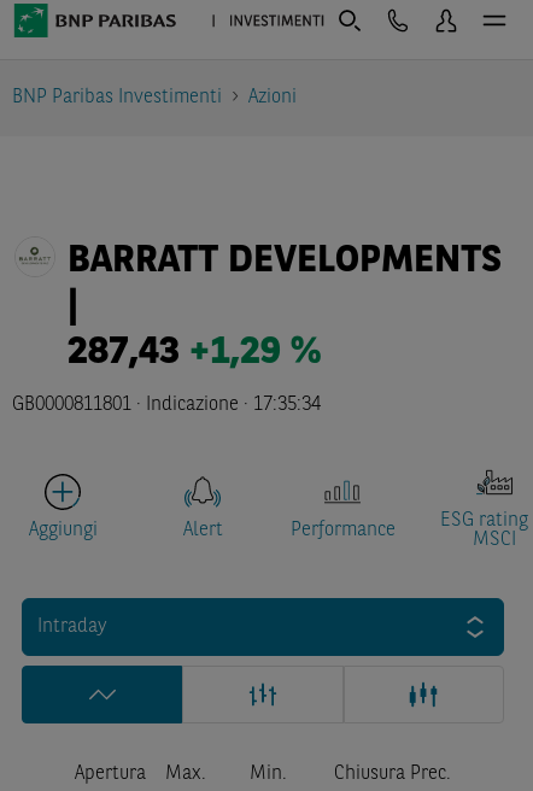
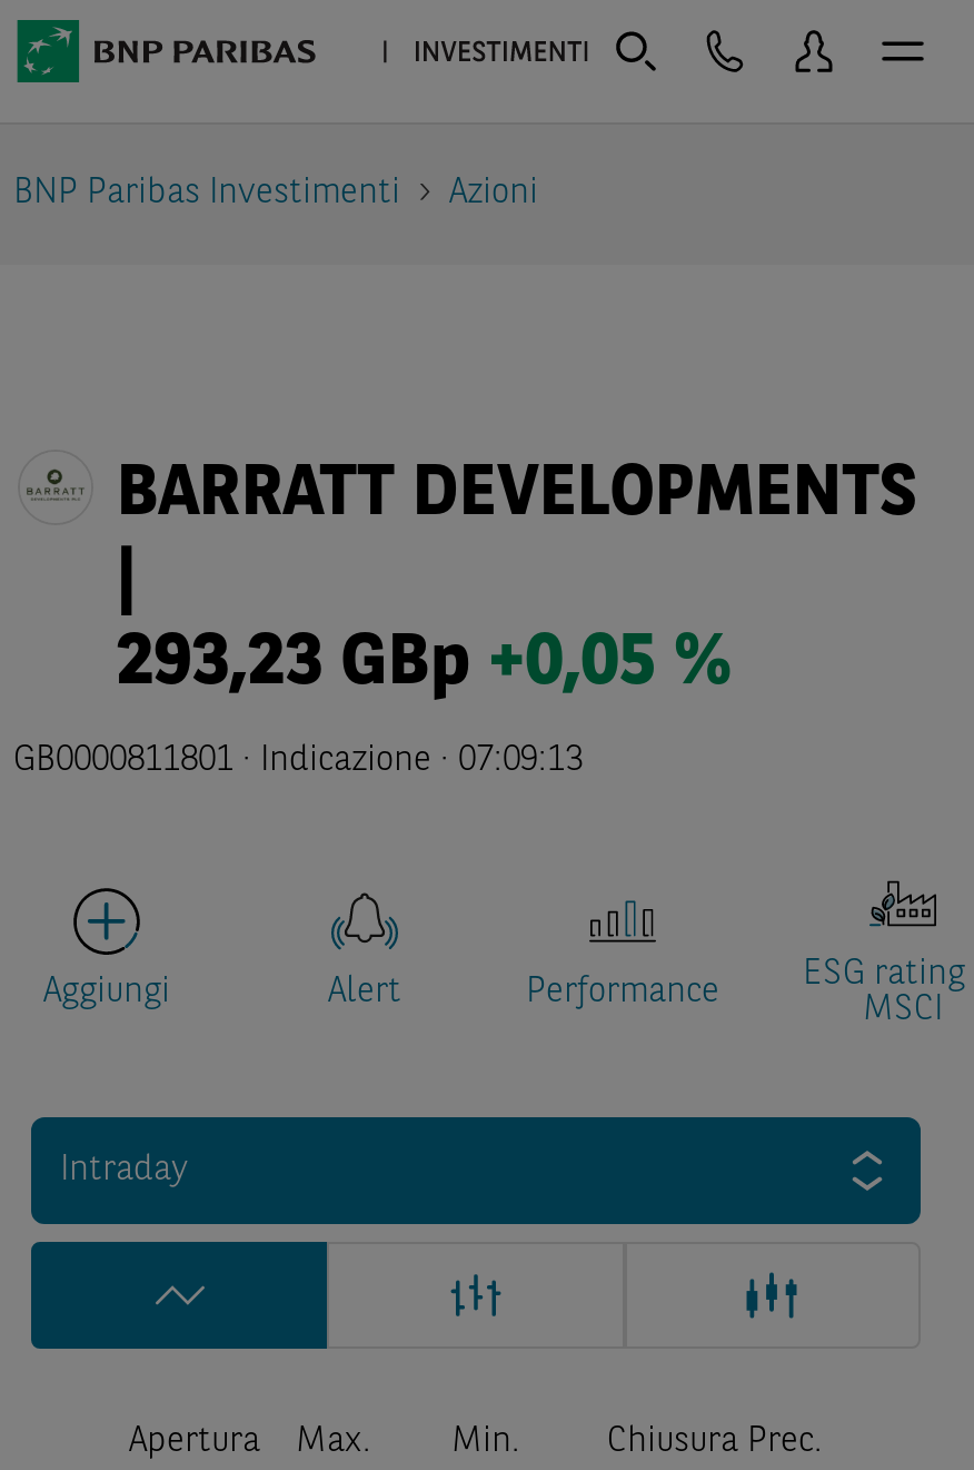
- 287,43 +1,29 %
+ 293,23 GBp +0,05 %

- GB0000811801 · Indicazione · 17:35:34
+ GB0000811801 · Indicazione · 07:09:13
